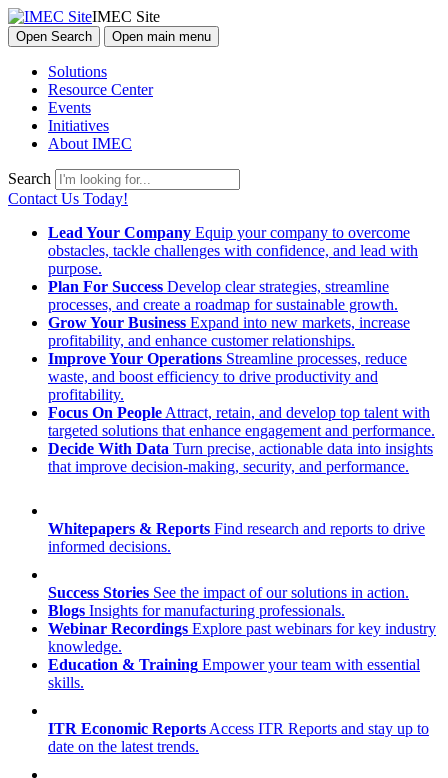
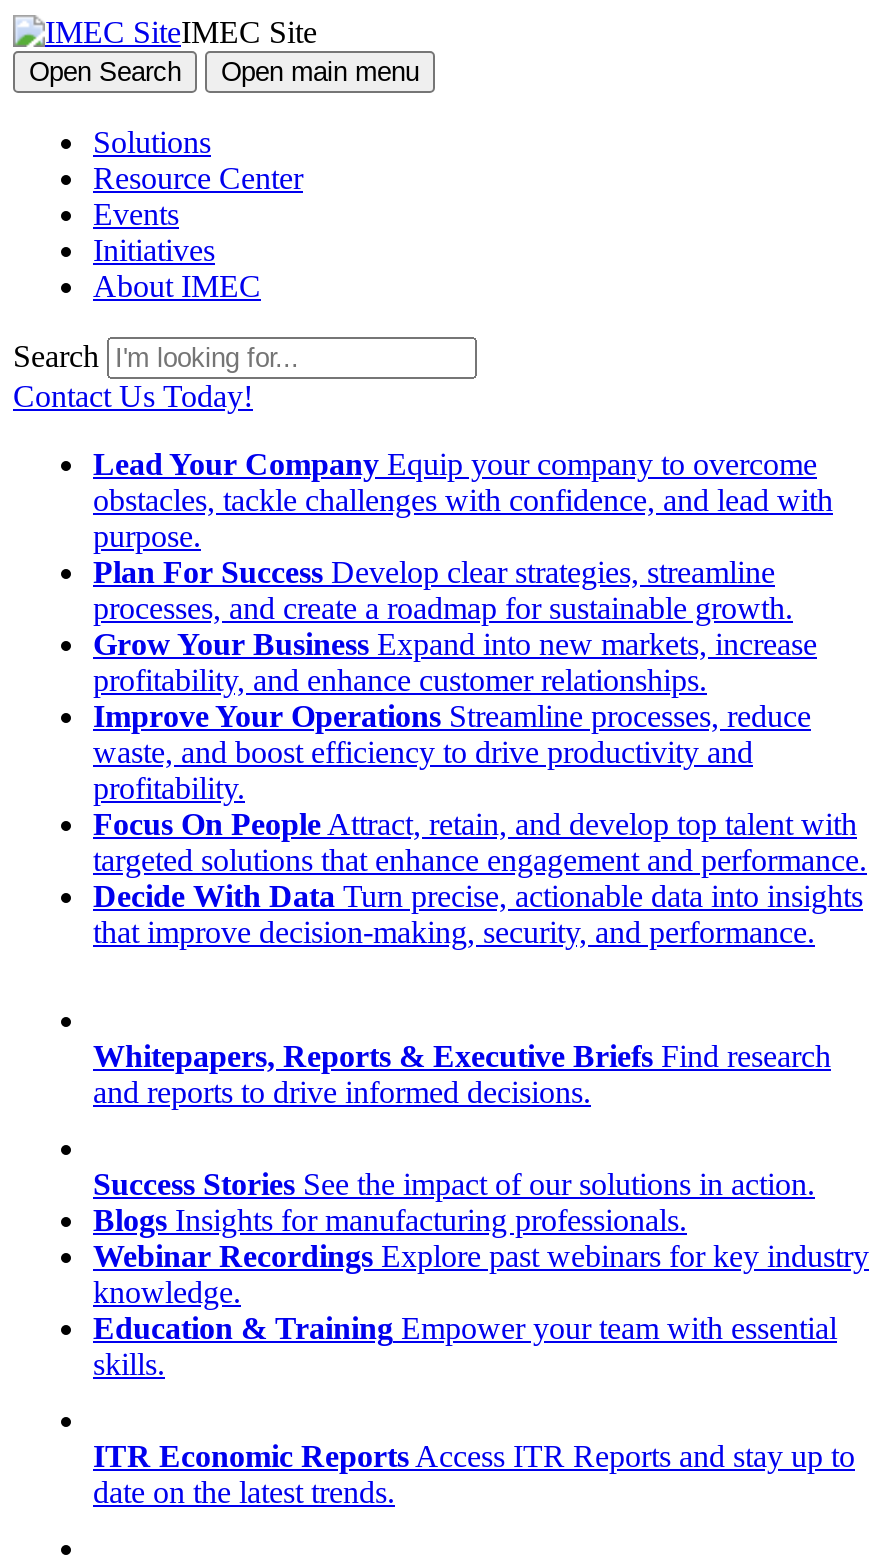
- Whitepapers & Reports Find research and reports to drive
- informed decisions.
+ Whitepapers, Reports & Executive Briefs Find research
+ and reports to drive informed decisions.
